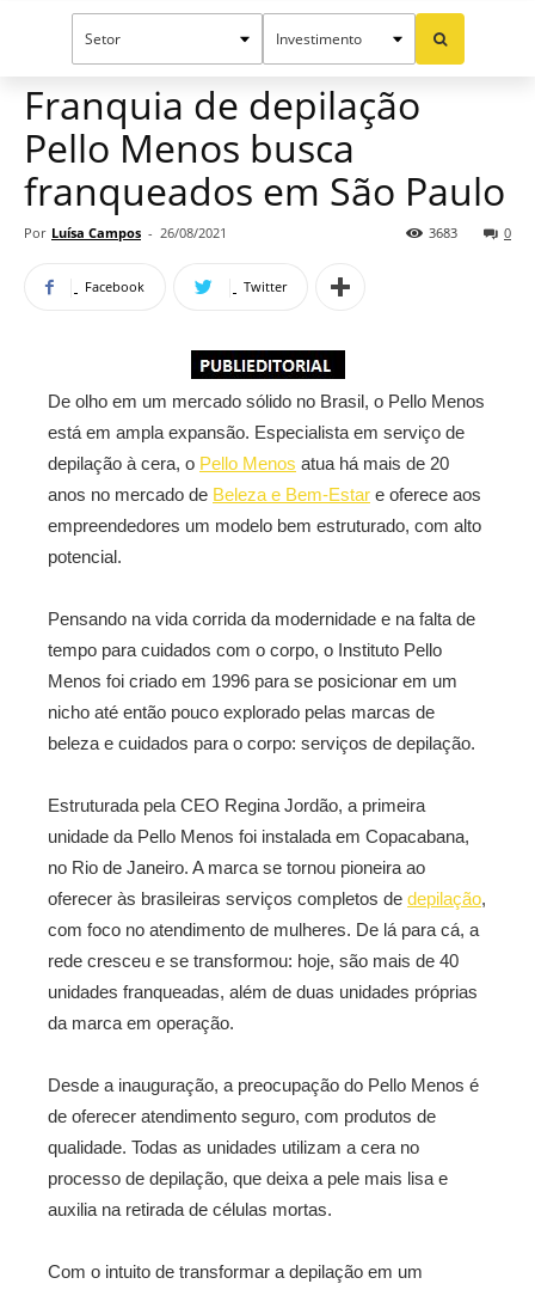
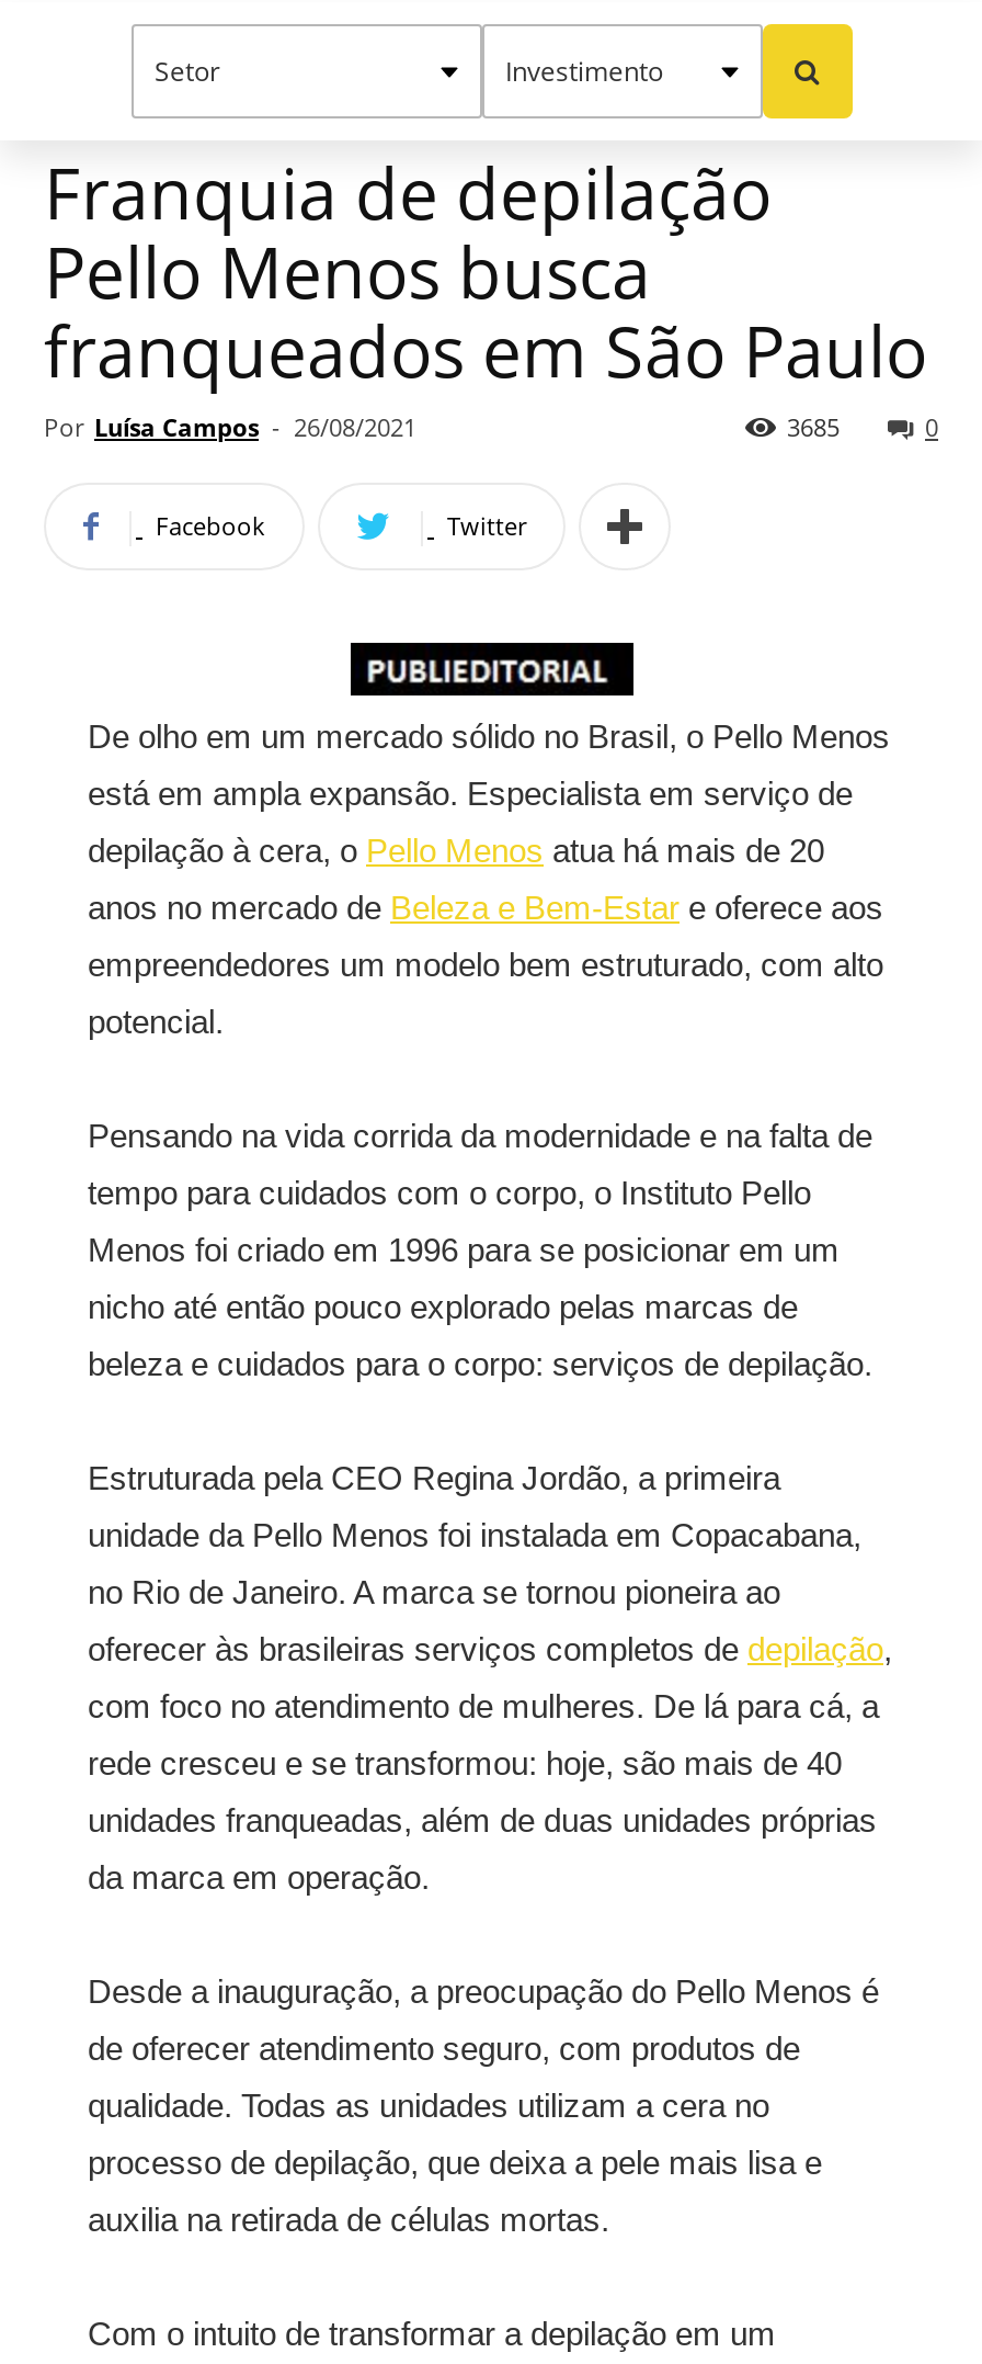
- 3683
+ 3685
